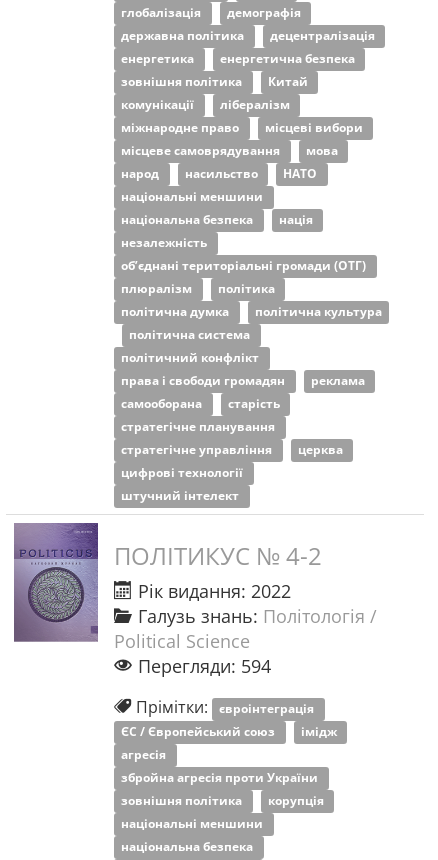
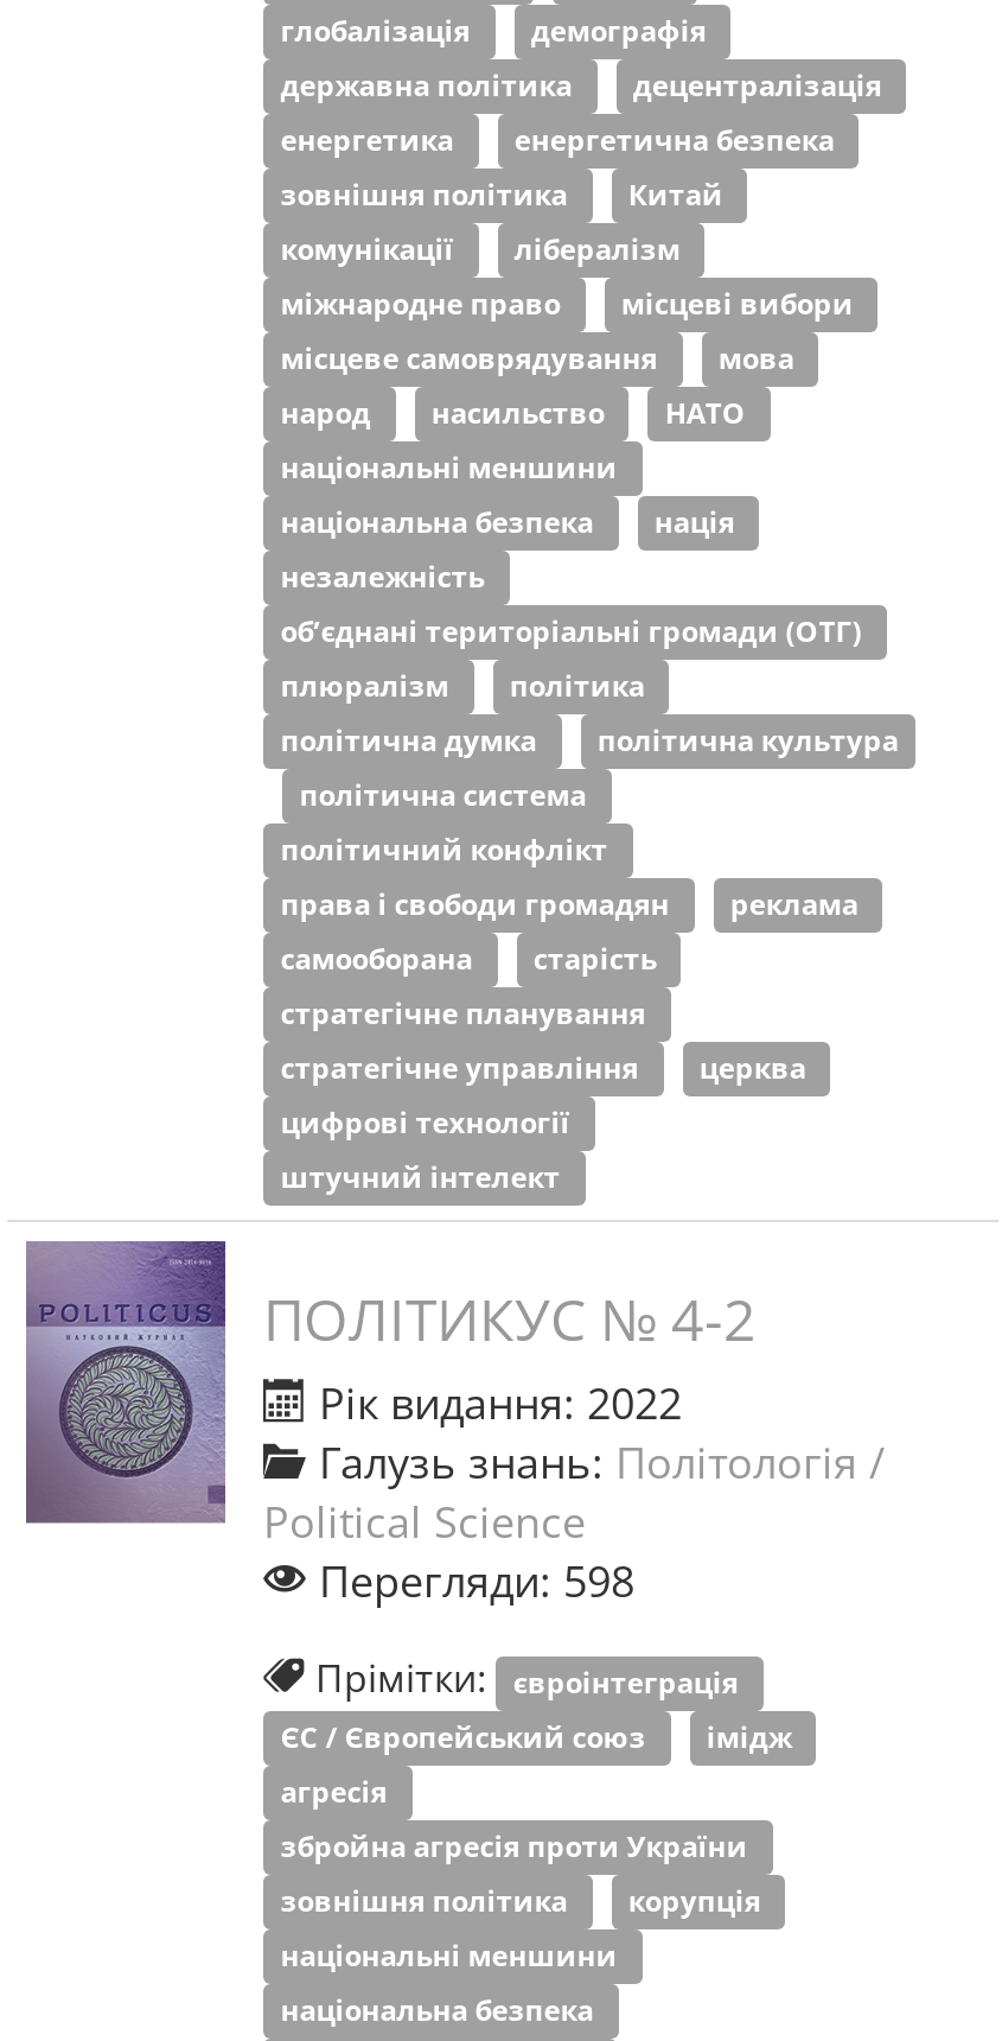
- Перегляди: 594
+ Перегляди: 598
